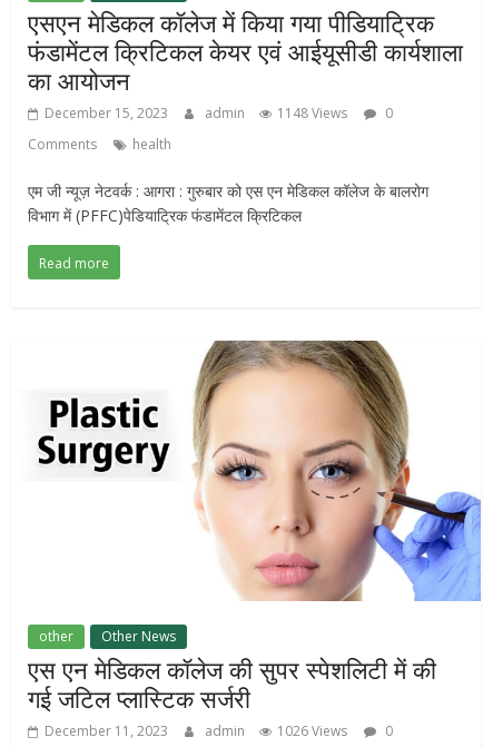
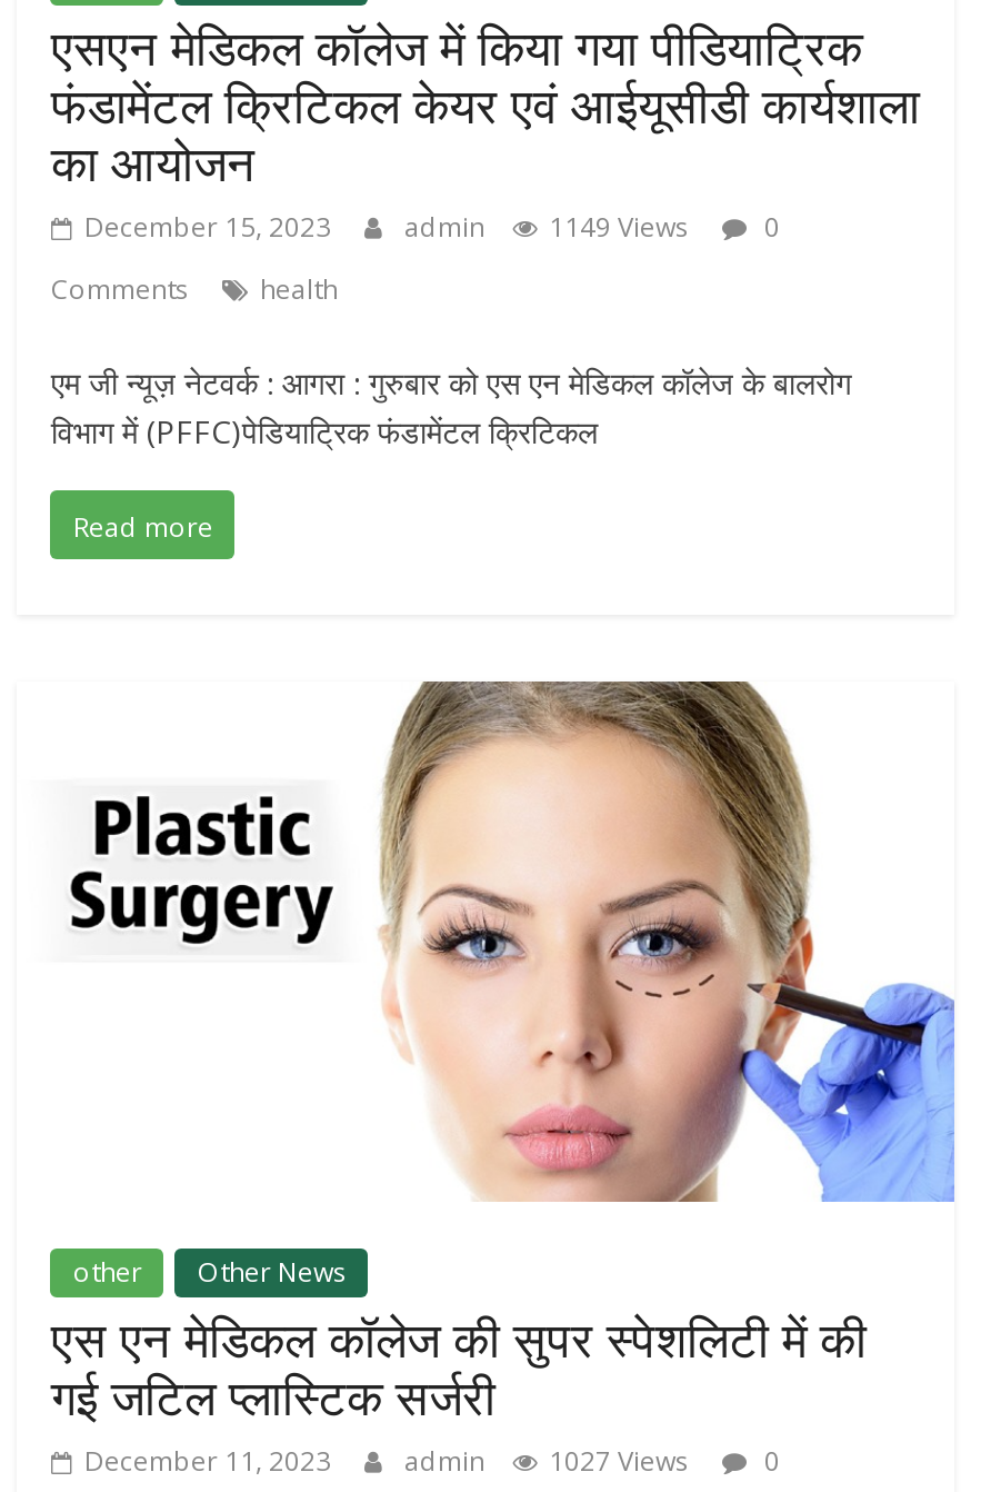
- December 15, 2023 admin 1148 Views 0
+ December 15, 2023 admin 1149 Views 0

- December 11, 2023 admin 1026 Views 0
+ December 11, 2023 admin 1027 Views 0
